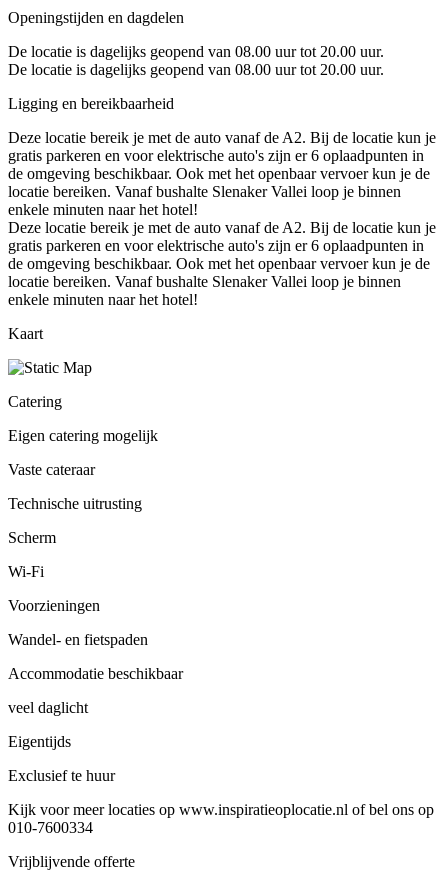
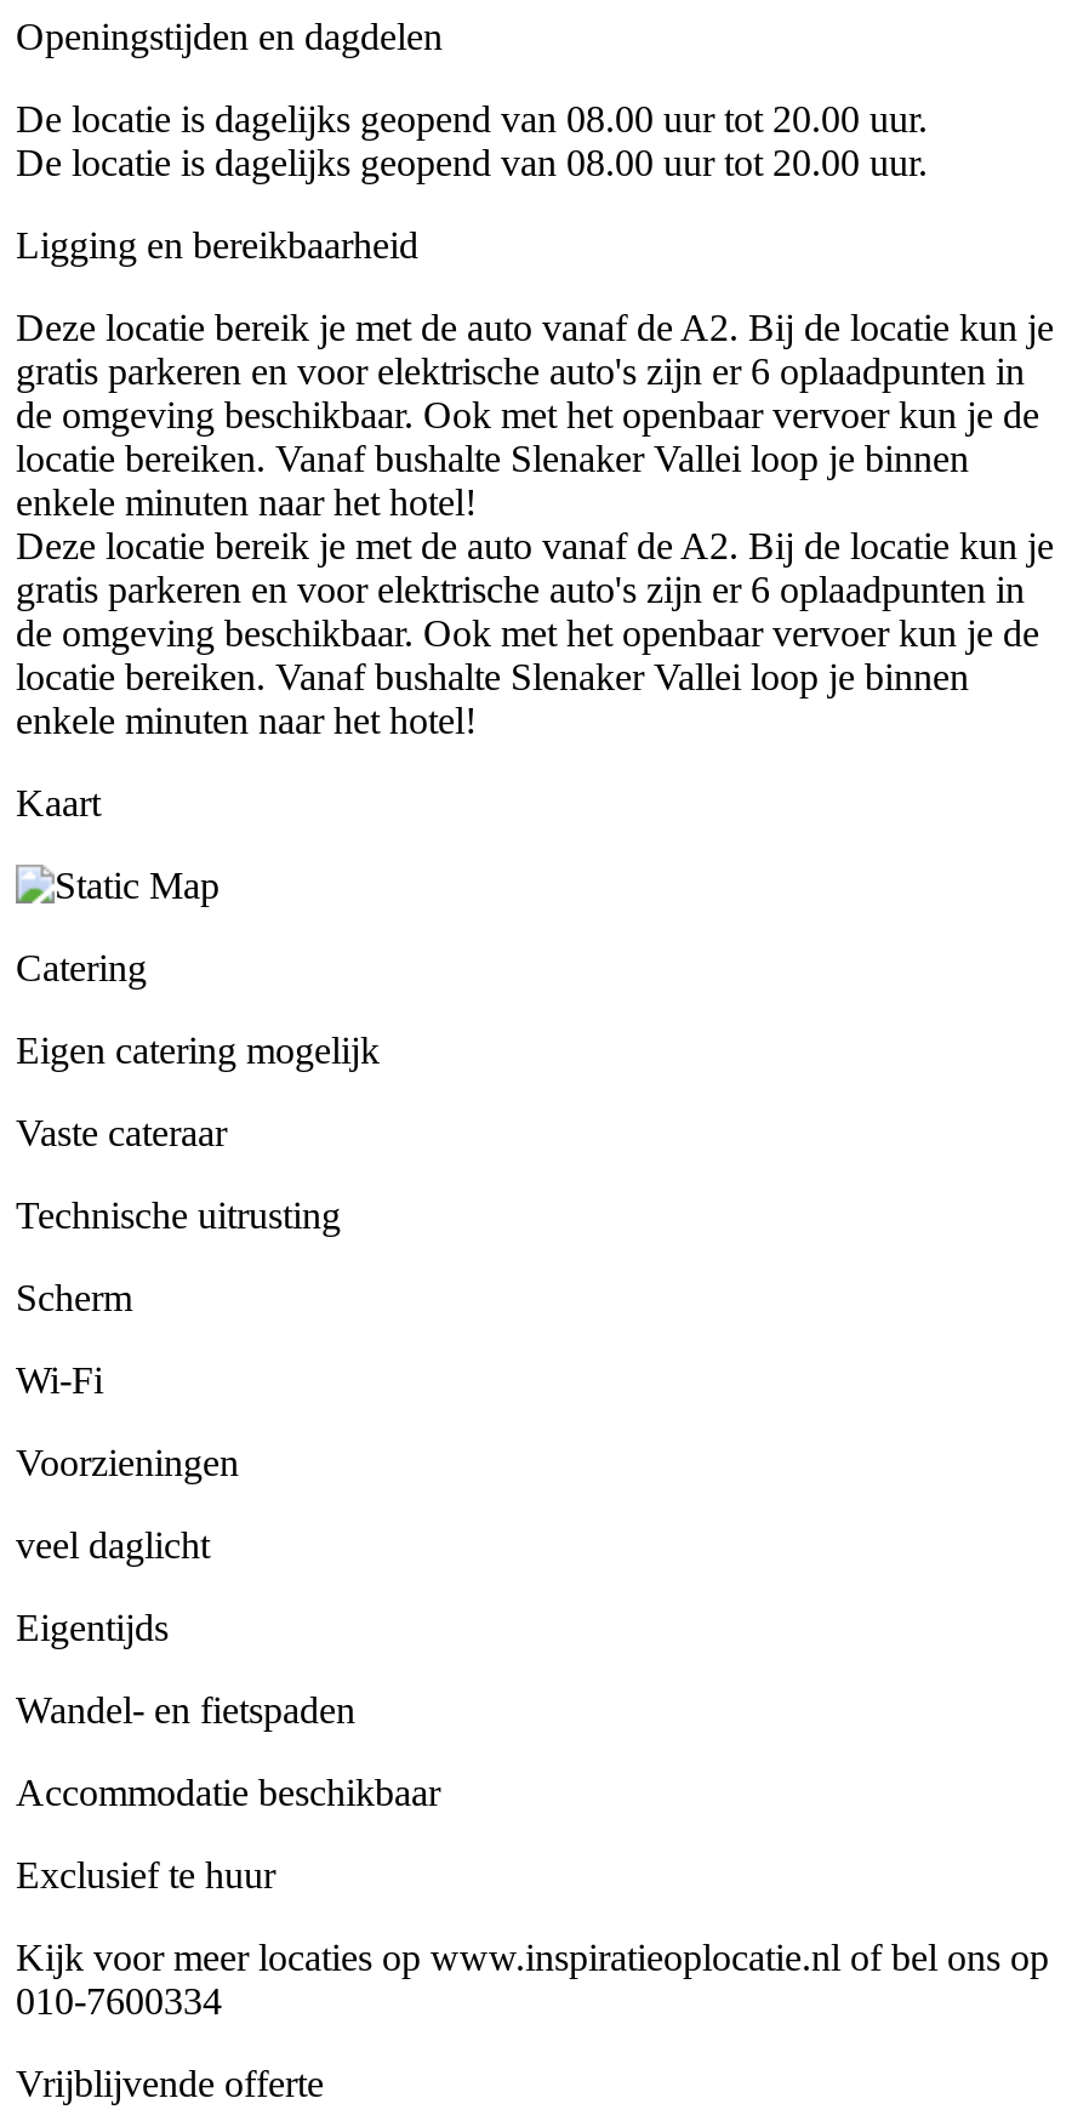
moved down: Wandel- en fietspaden | Accommodatie beschikbaar

moved up: veel daglicht | Eigentijds
